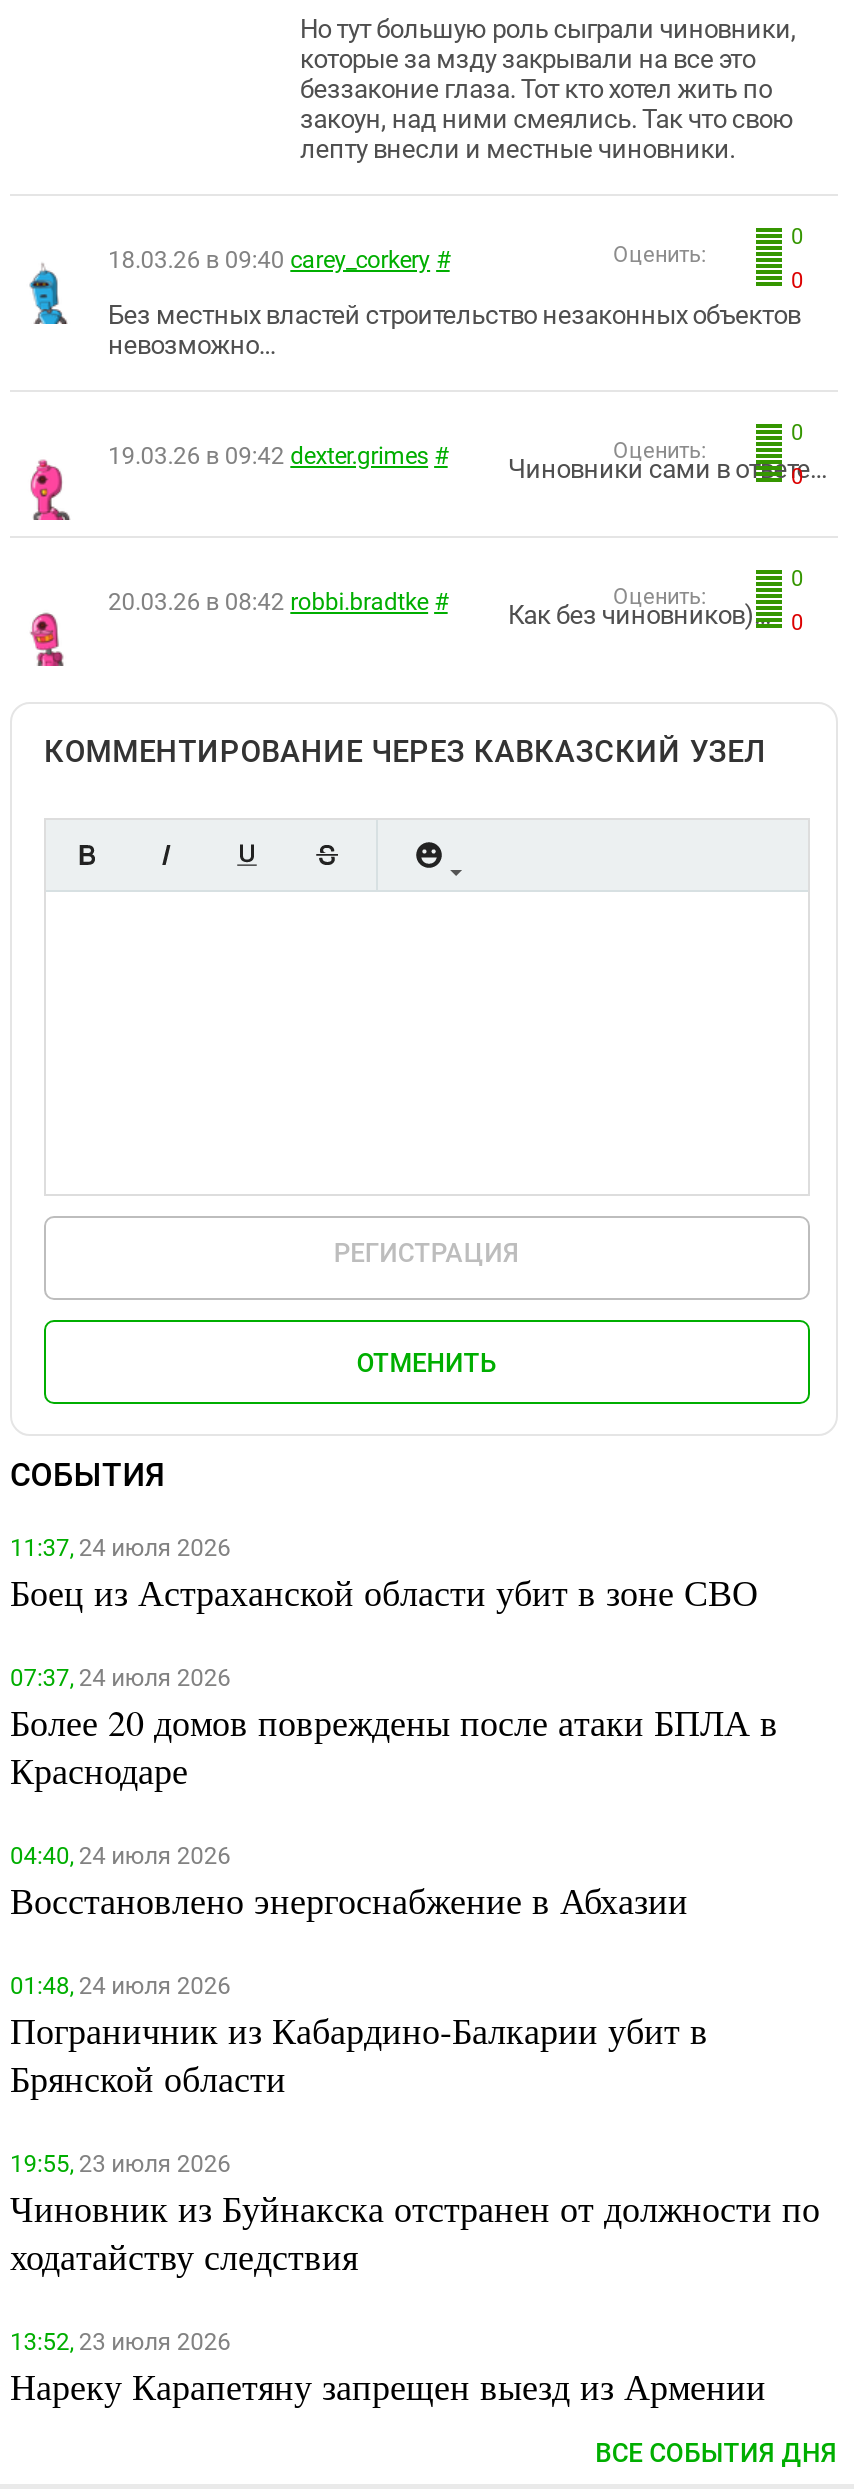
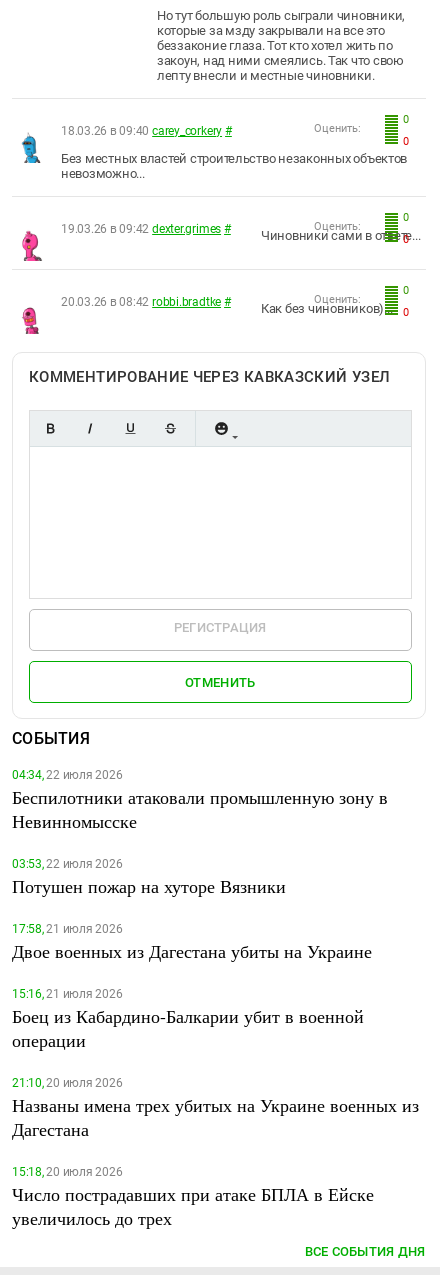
- 11:37, 24 июля 2026
- Боец из Астраханской области убит в зоне СВО
+ 04:34, 22 июля 2026
+ Беспилотники атаковали промышленную зону в
+ Невинномысске

- 07:37, 24 июля 2026
- Более 20 домов повреждены после атаки БПЛА в
- Краснодаре
+ 03:53, 22 июля 2026
+ Потушен пожар на хуторе Вязники

- 04:40, 24 июля 2026
- Восстановлено энергоснабжение в Абхазии
+ 17:58, 21 июля 2026
+ Двое военных из Дагестана убиты на Украине

- 01:48, 24 июля 2026
- Пограничник из Кабардино-Балкарии убит в
- Брянской области
+ 15:16, 21 июля 2026
+ Боец из Кабардино-Балкарии убит в военной
+ операции

- 19:55, 23 июля 2026
- Чиновник из Буйнакска отстранен от должности по
- ходатайству следствия
+ 21:10, 20 июля 2026
+ Названы имена трех убитых на Украине военных из
+ Дагестана

- 13:52, 23 июля 2026
- Нареку Карапетяну запрещен выезд из Армении
+ 15:18, 20 июля 2026
+ Число пострадавших при атаке БПЛА в Ейске
+ увеличилось до трех
